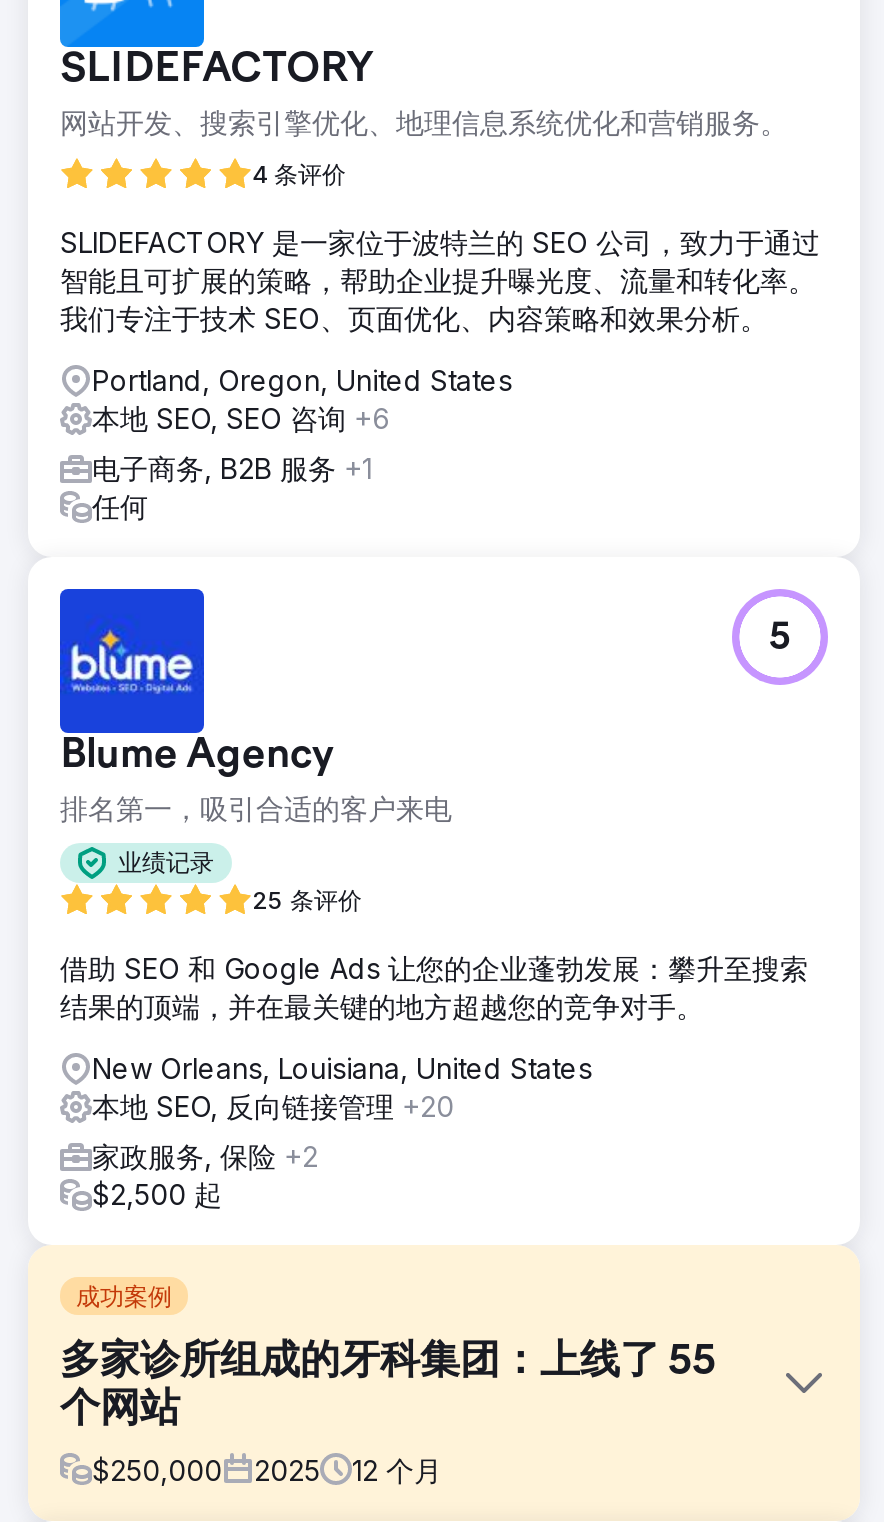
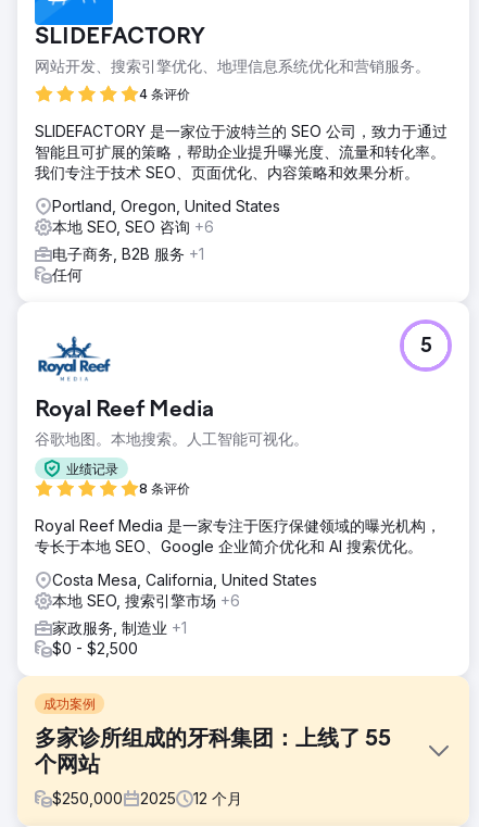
- [image]
- Blume Agency
- 排名第一，吸引合适的客户来电
+ [image]
+ Royal Reef Media
+ 谷歌地图。本地搜索。人工智能可视化。

- 25 条评价
+ 8 条评价

- 借助 SEO 和 Google Ads 让您的企业蓬勃发展：攀升至搜索
- 结果的顶端，并在最关键的地方超越您的竞争对手。
+ Royal Reef Media 是一家专注于医疗保健领域的曝光机构，
+ 专长于本地 SEO、Google 企业简介优化和 AI 搜索优化。

- New Orleans, Louisiana, United States
- 本地 SEO, 反向链接管理+20
+ Costa Mesa, California, United States
+ 本地 SEO, 搜索引擎市场+6

- 家政服务, 保险+2
- $2,500 起
+ 家政服务, 制造业+1
+ $0 - $2,500
